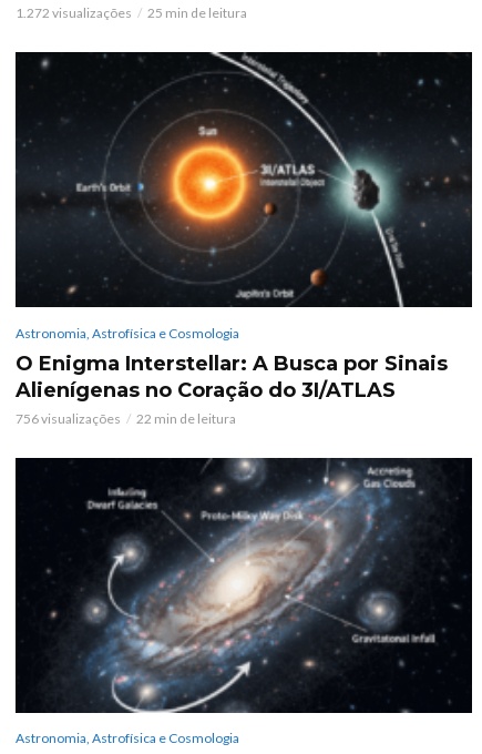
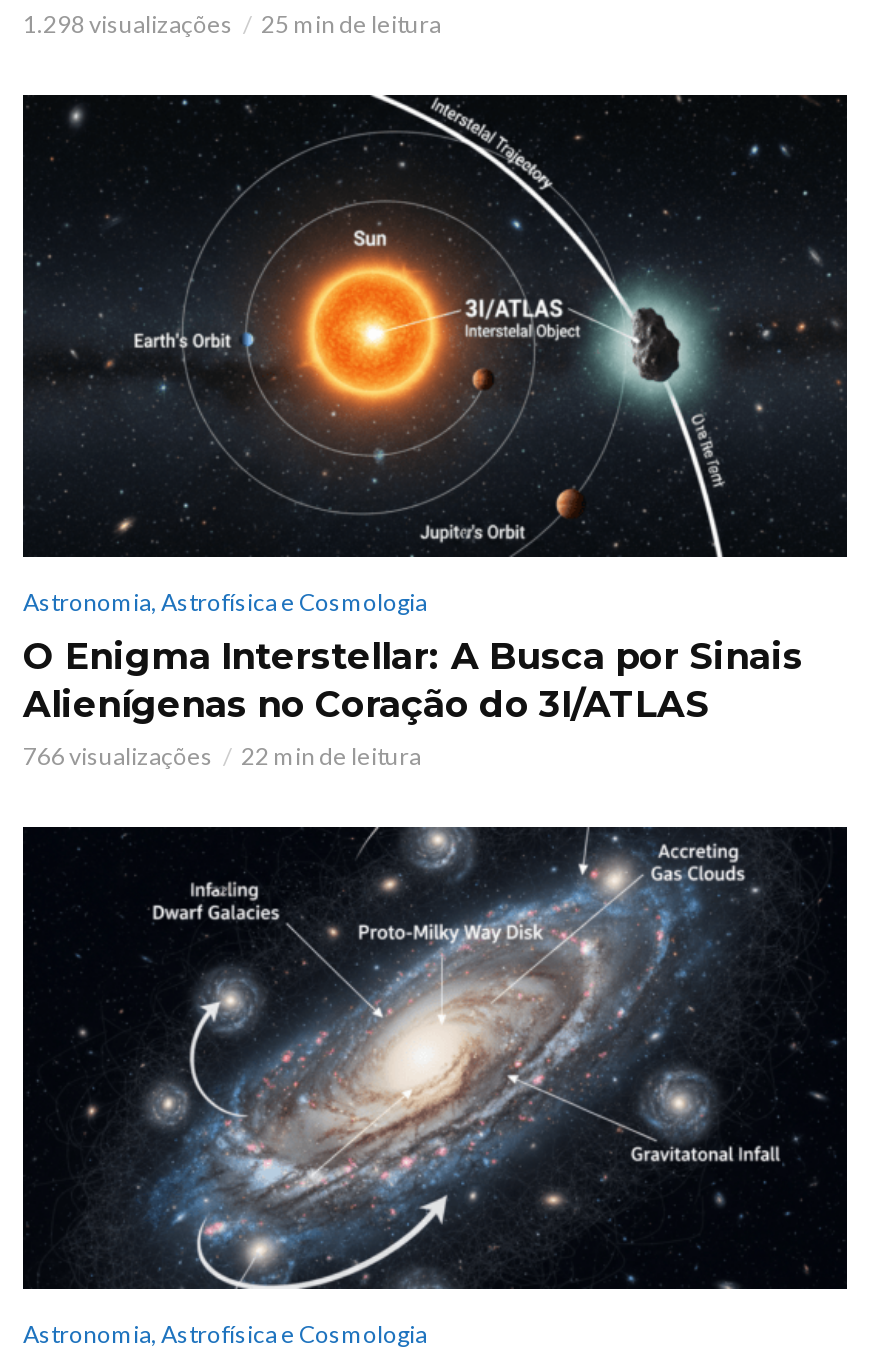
- 1.272 visualizações
+ 1.298 visualizações

- 756 visualizações
+ 766 visualizações
